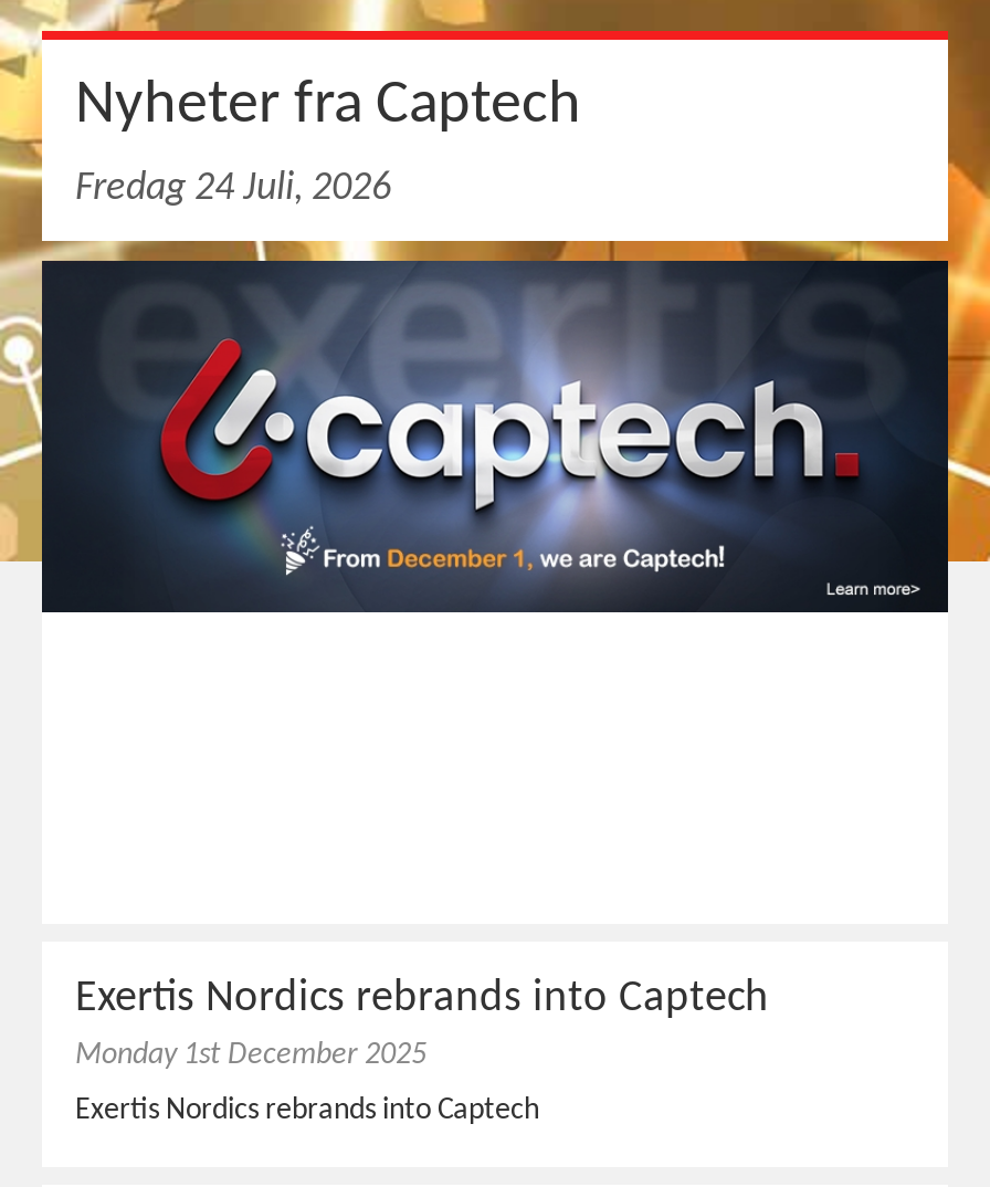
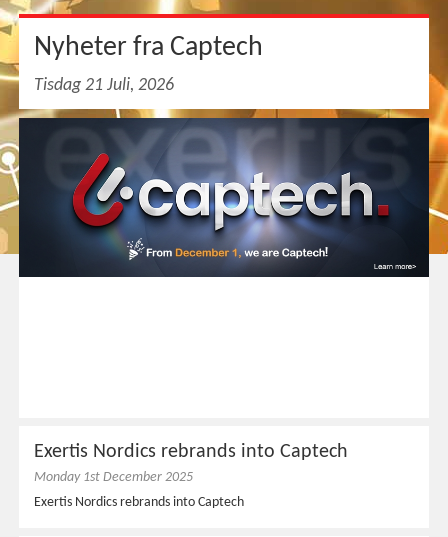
- Fredag 24 Juli, 2026
+ Tisdag 21 Juli, 2026
